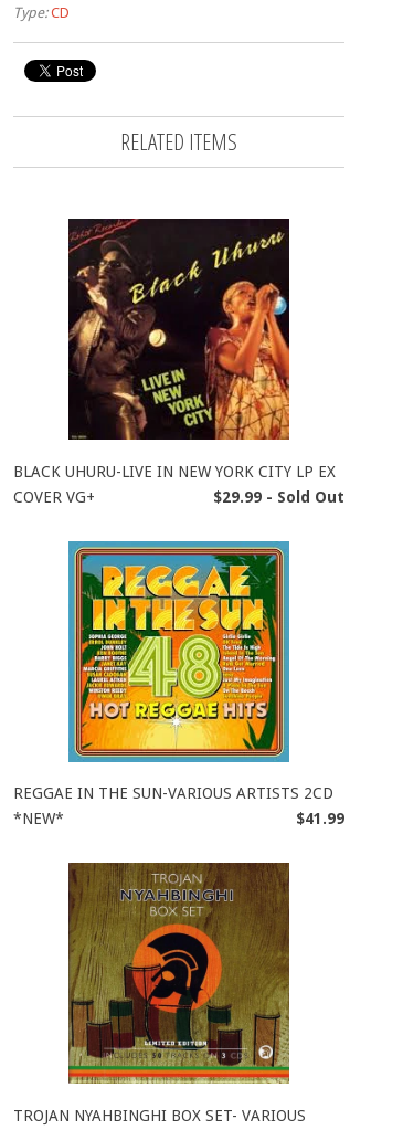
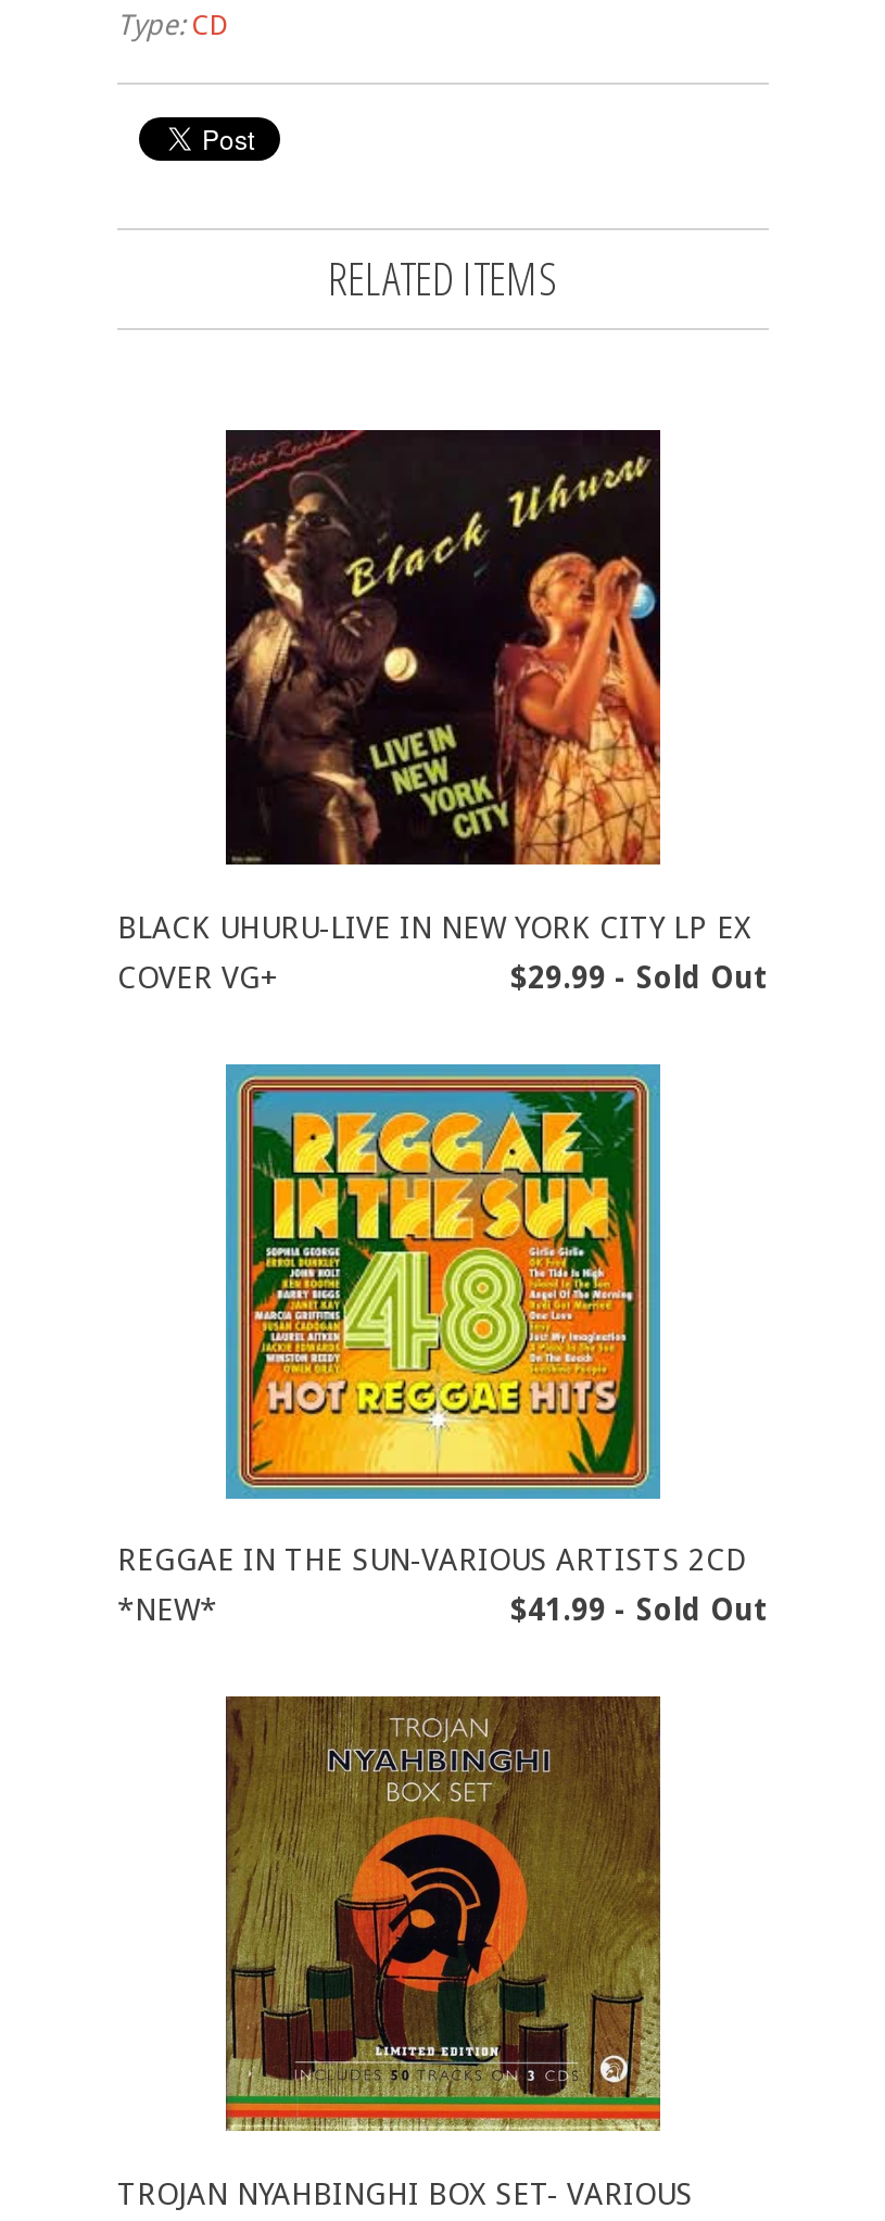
- $41.99
+ $41.99 - Sold Out
